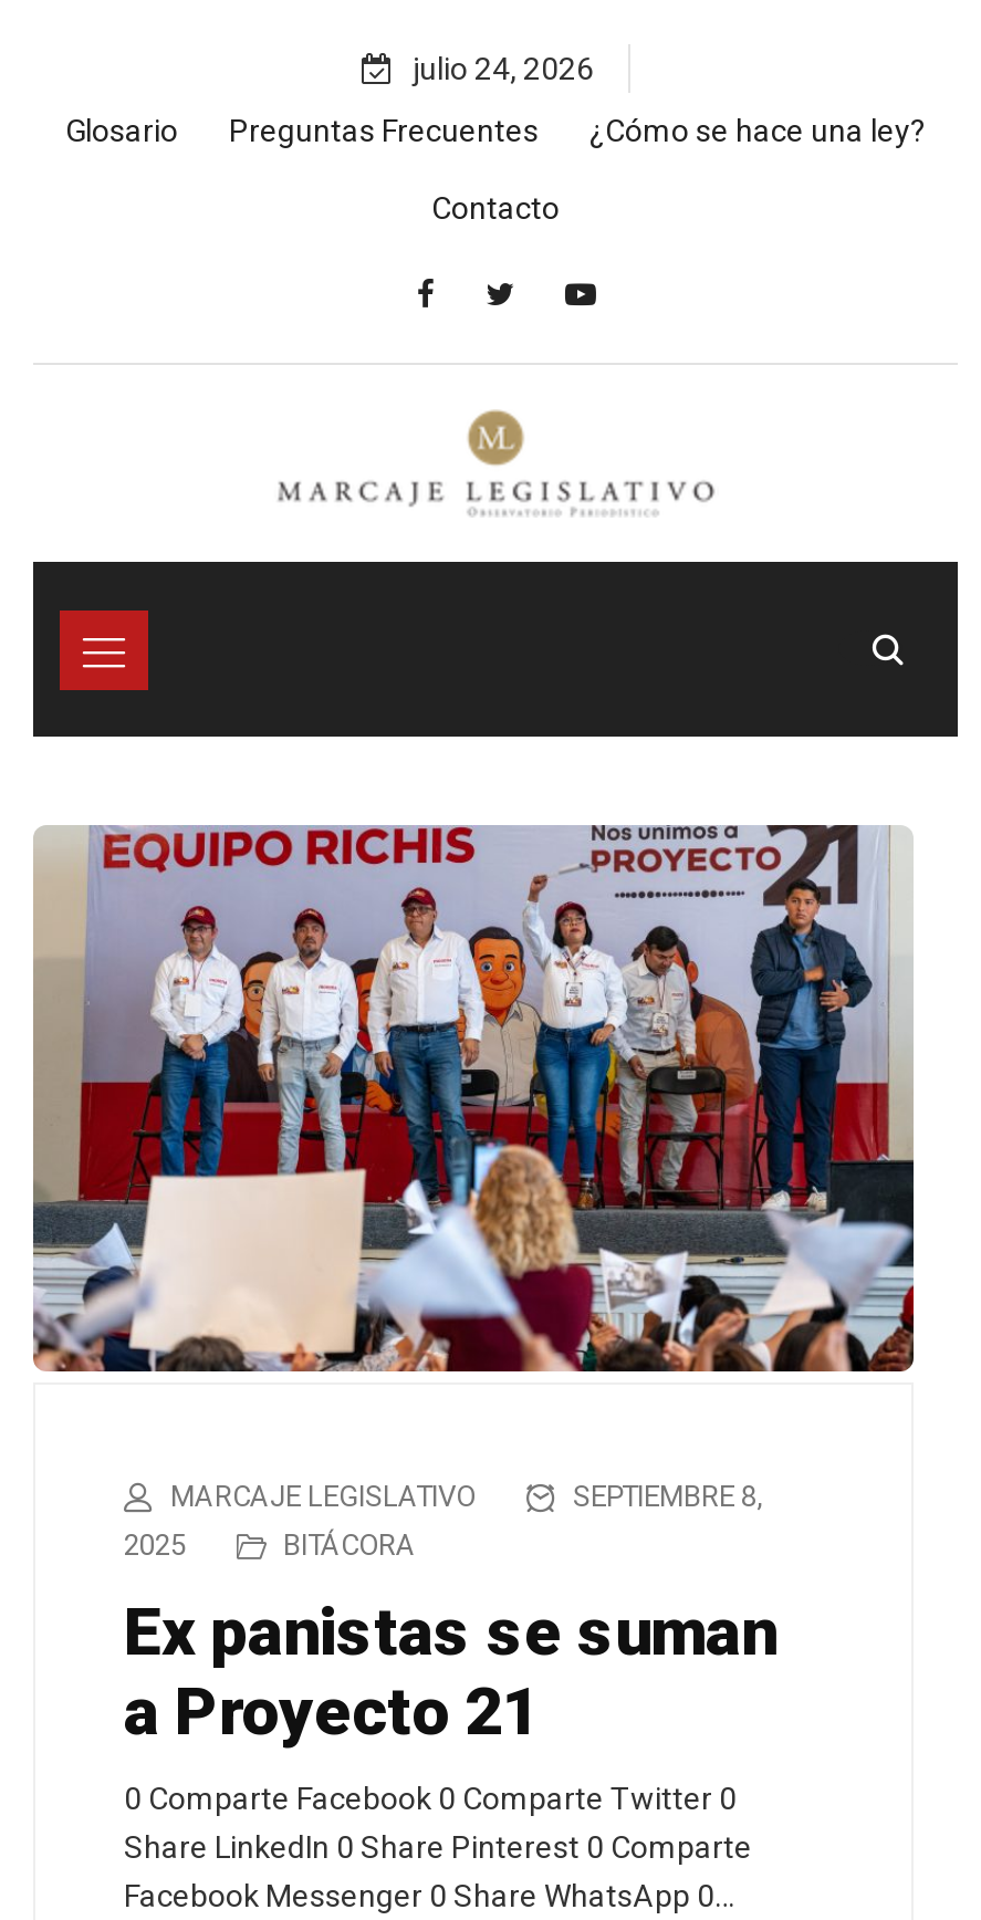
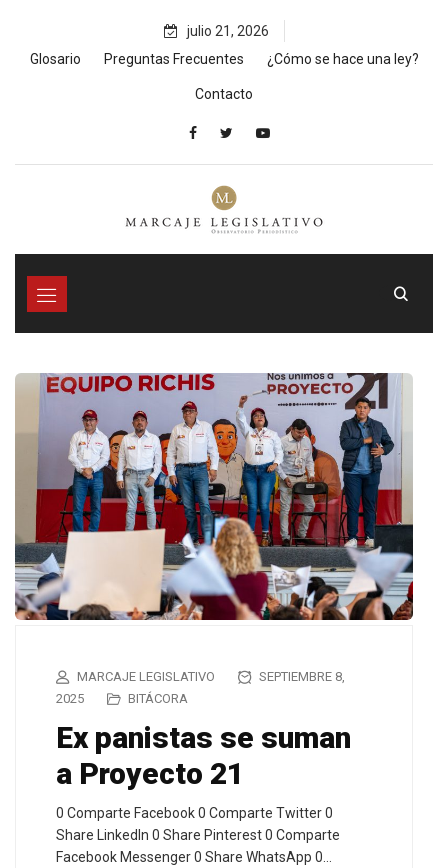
- julio 24, 2026
+ julio 21, 2026
